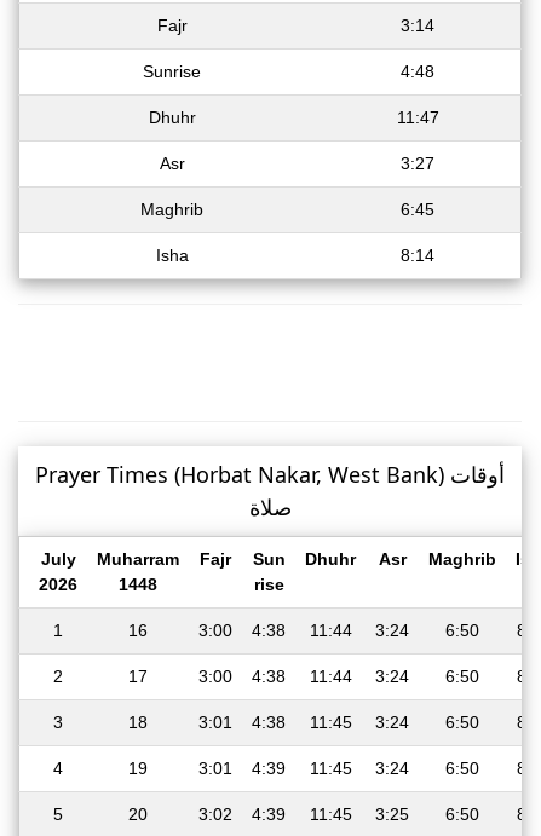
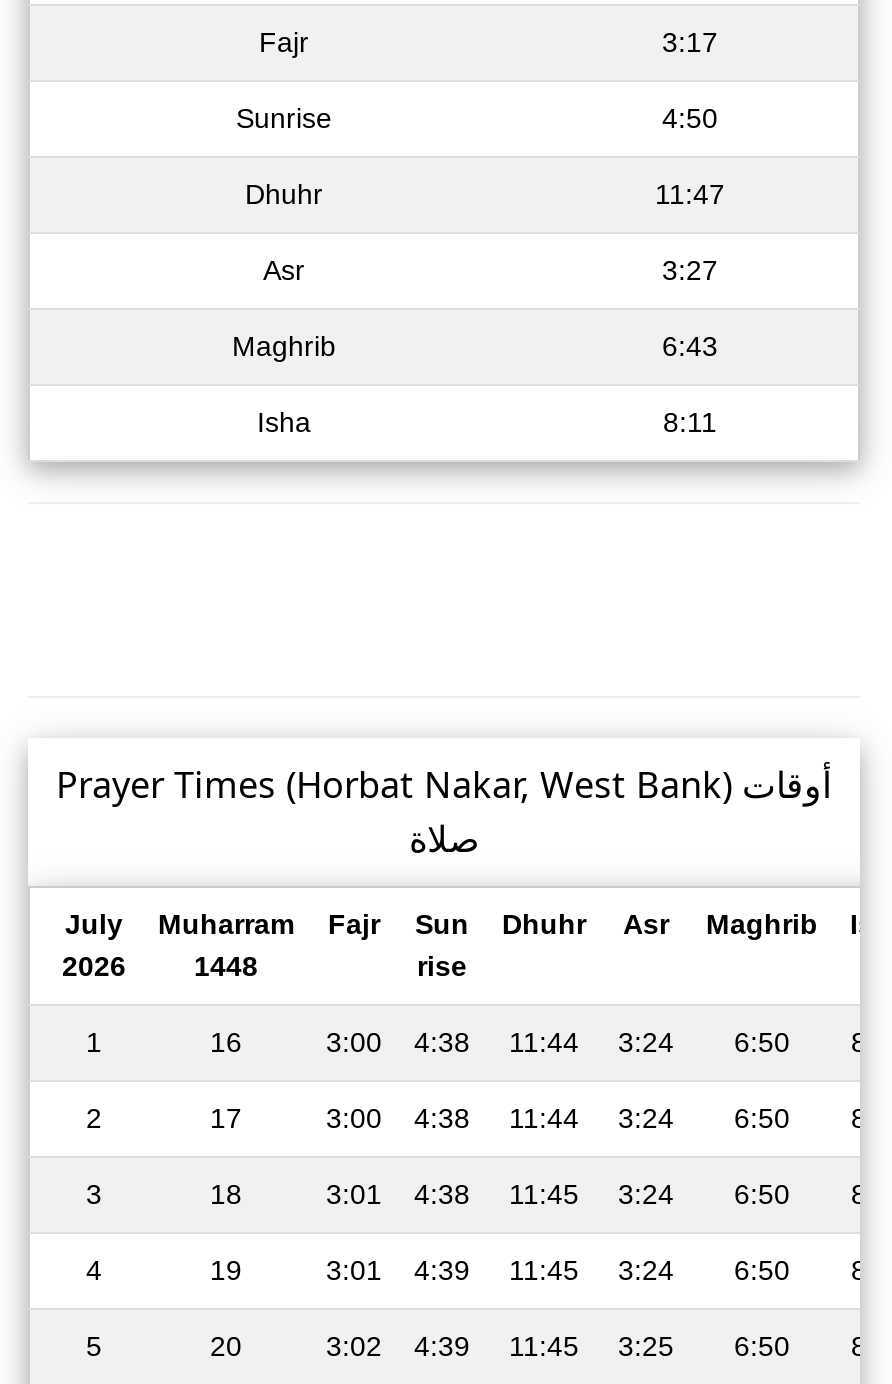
- 3:14
+ 3:17

- 4:48
+ 4:50

- 6:45
+ 6:43

- 8:14
+ 8:11
